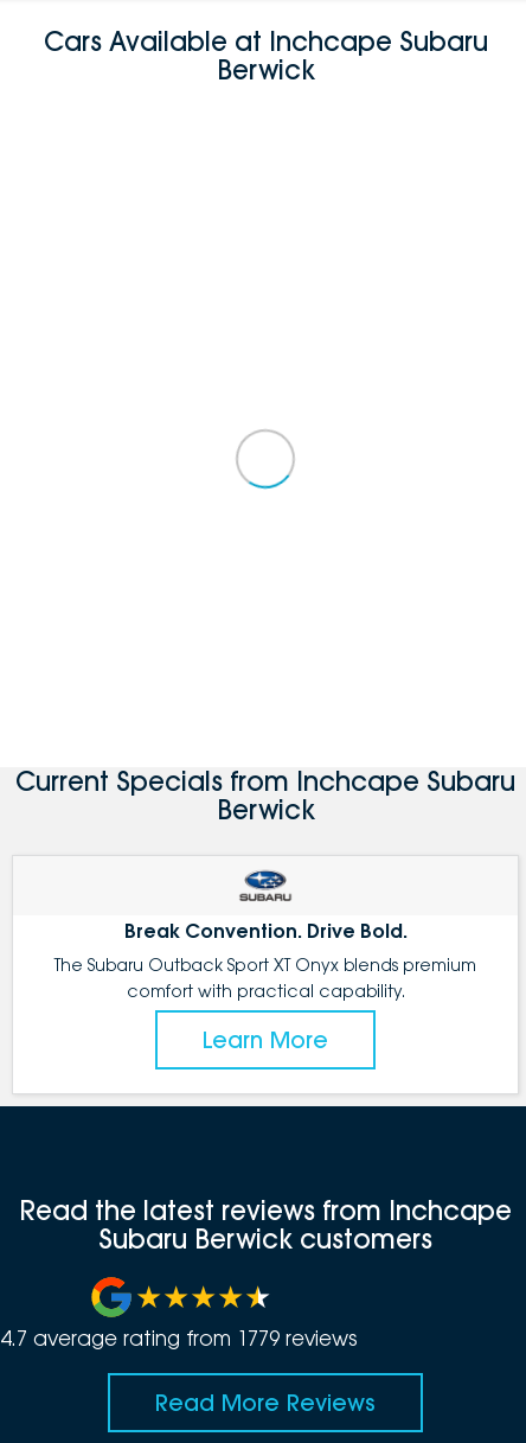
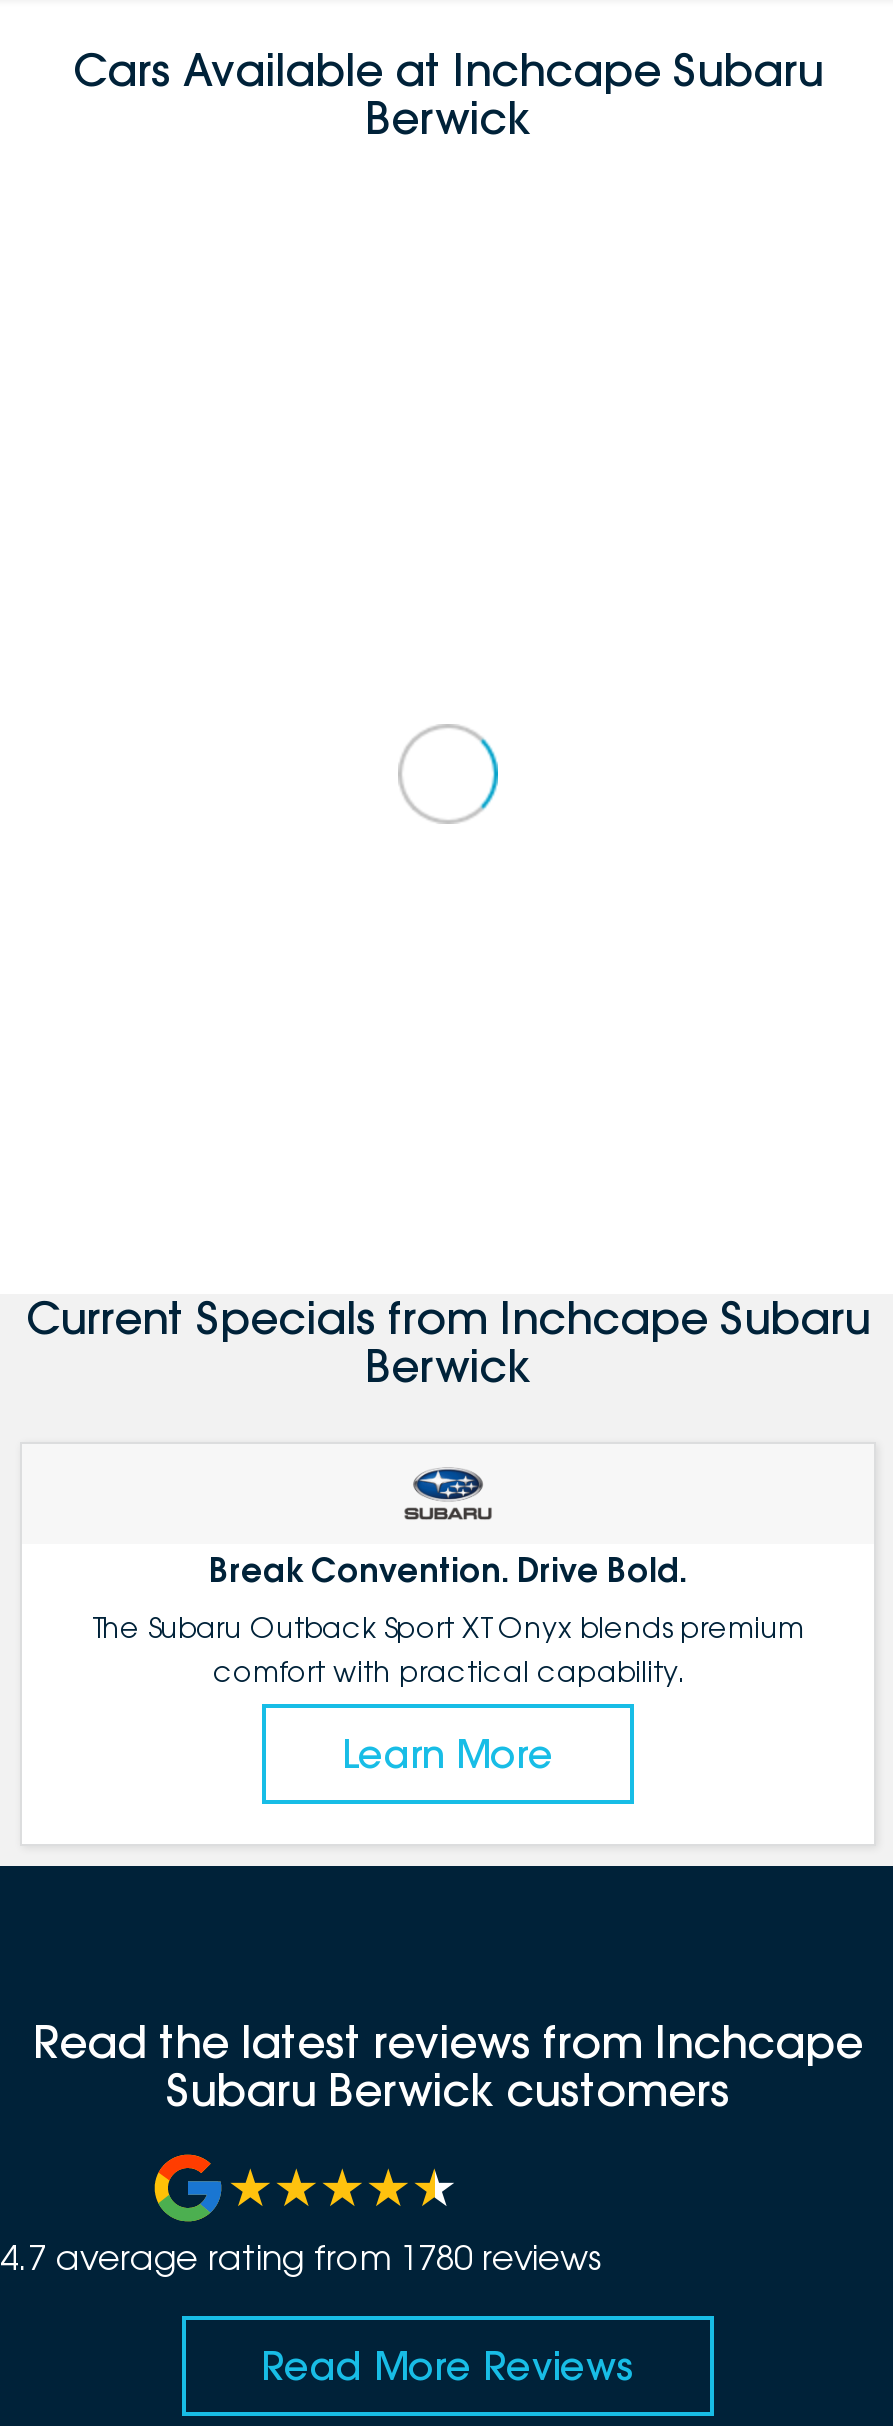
- 4.7 average rating from 1779 reviews
+ 4.7 average rating from 1780 reviews
